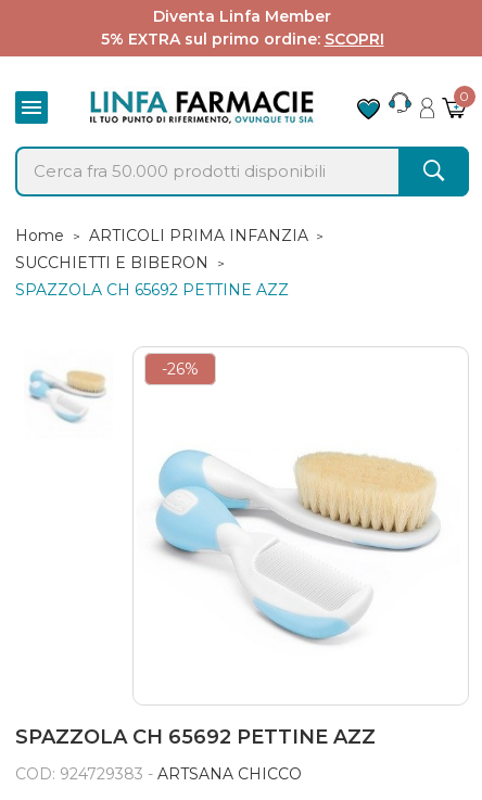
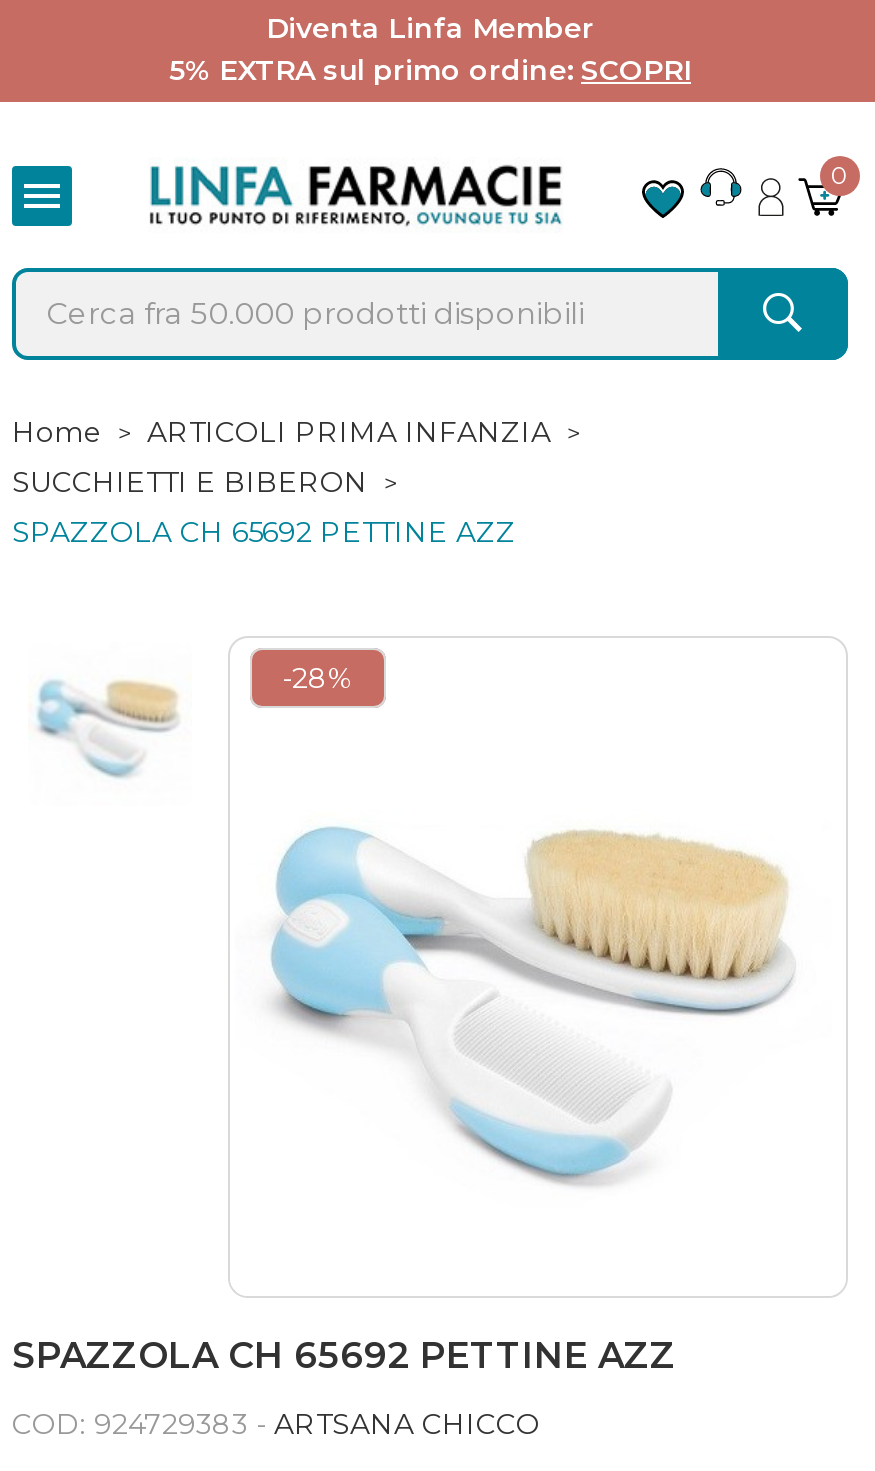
- -26%
+ -28%
